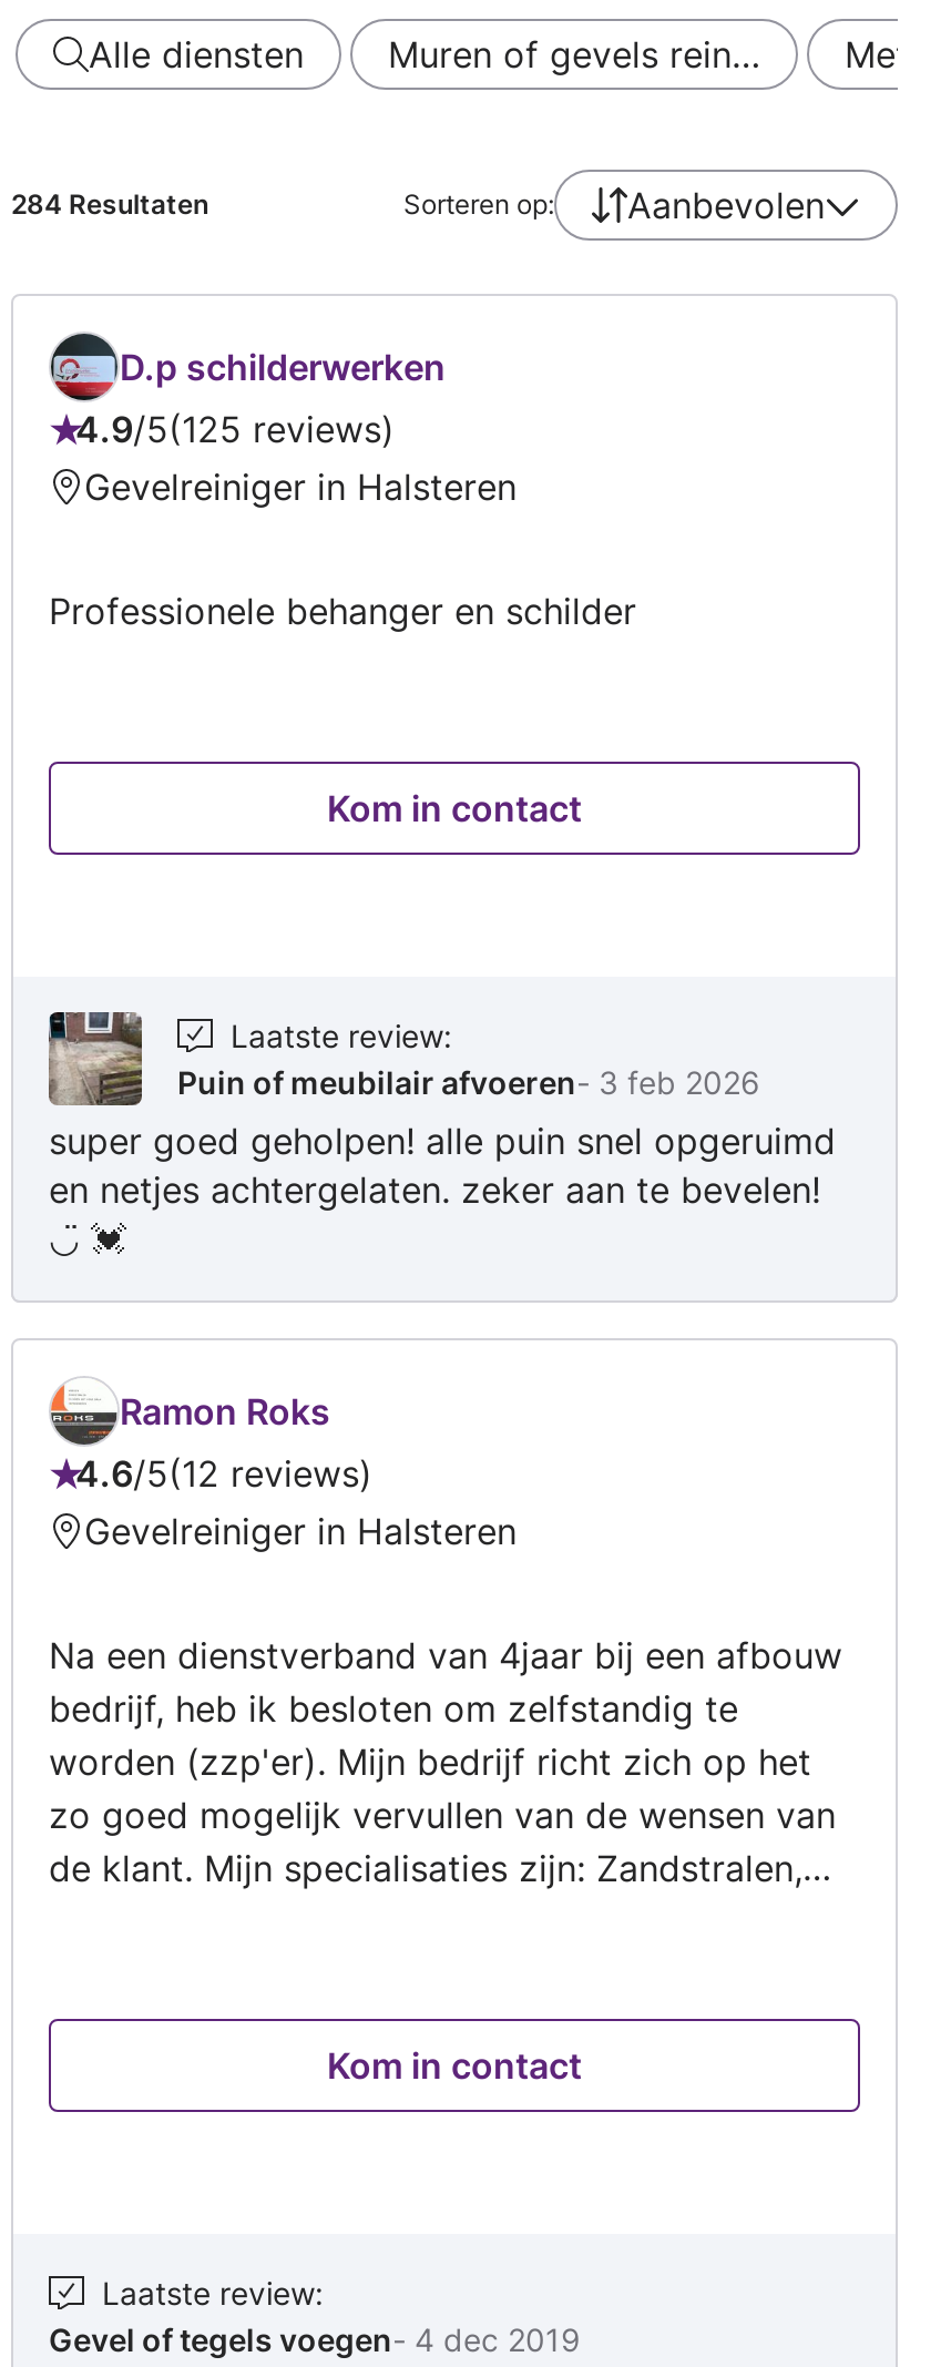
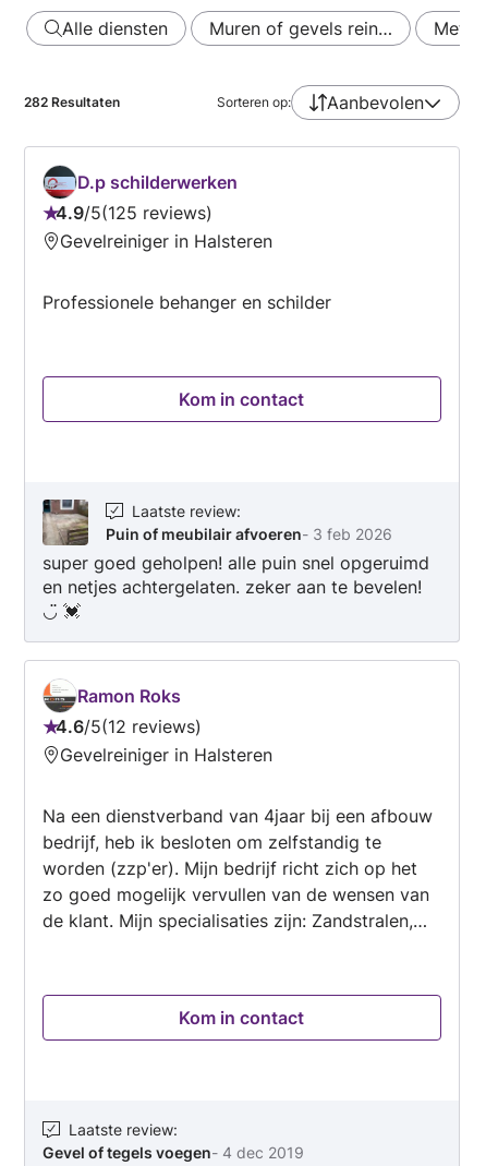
- 284 Resultaten
+ 282 Resultaten
